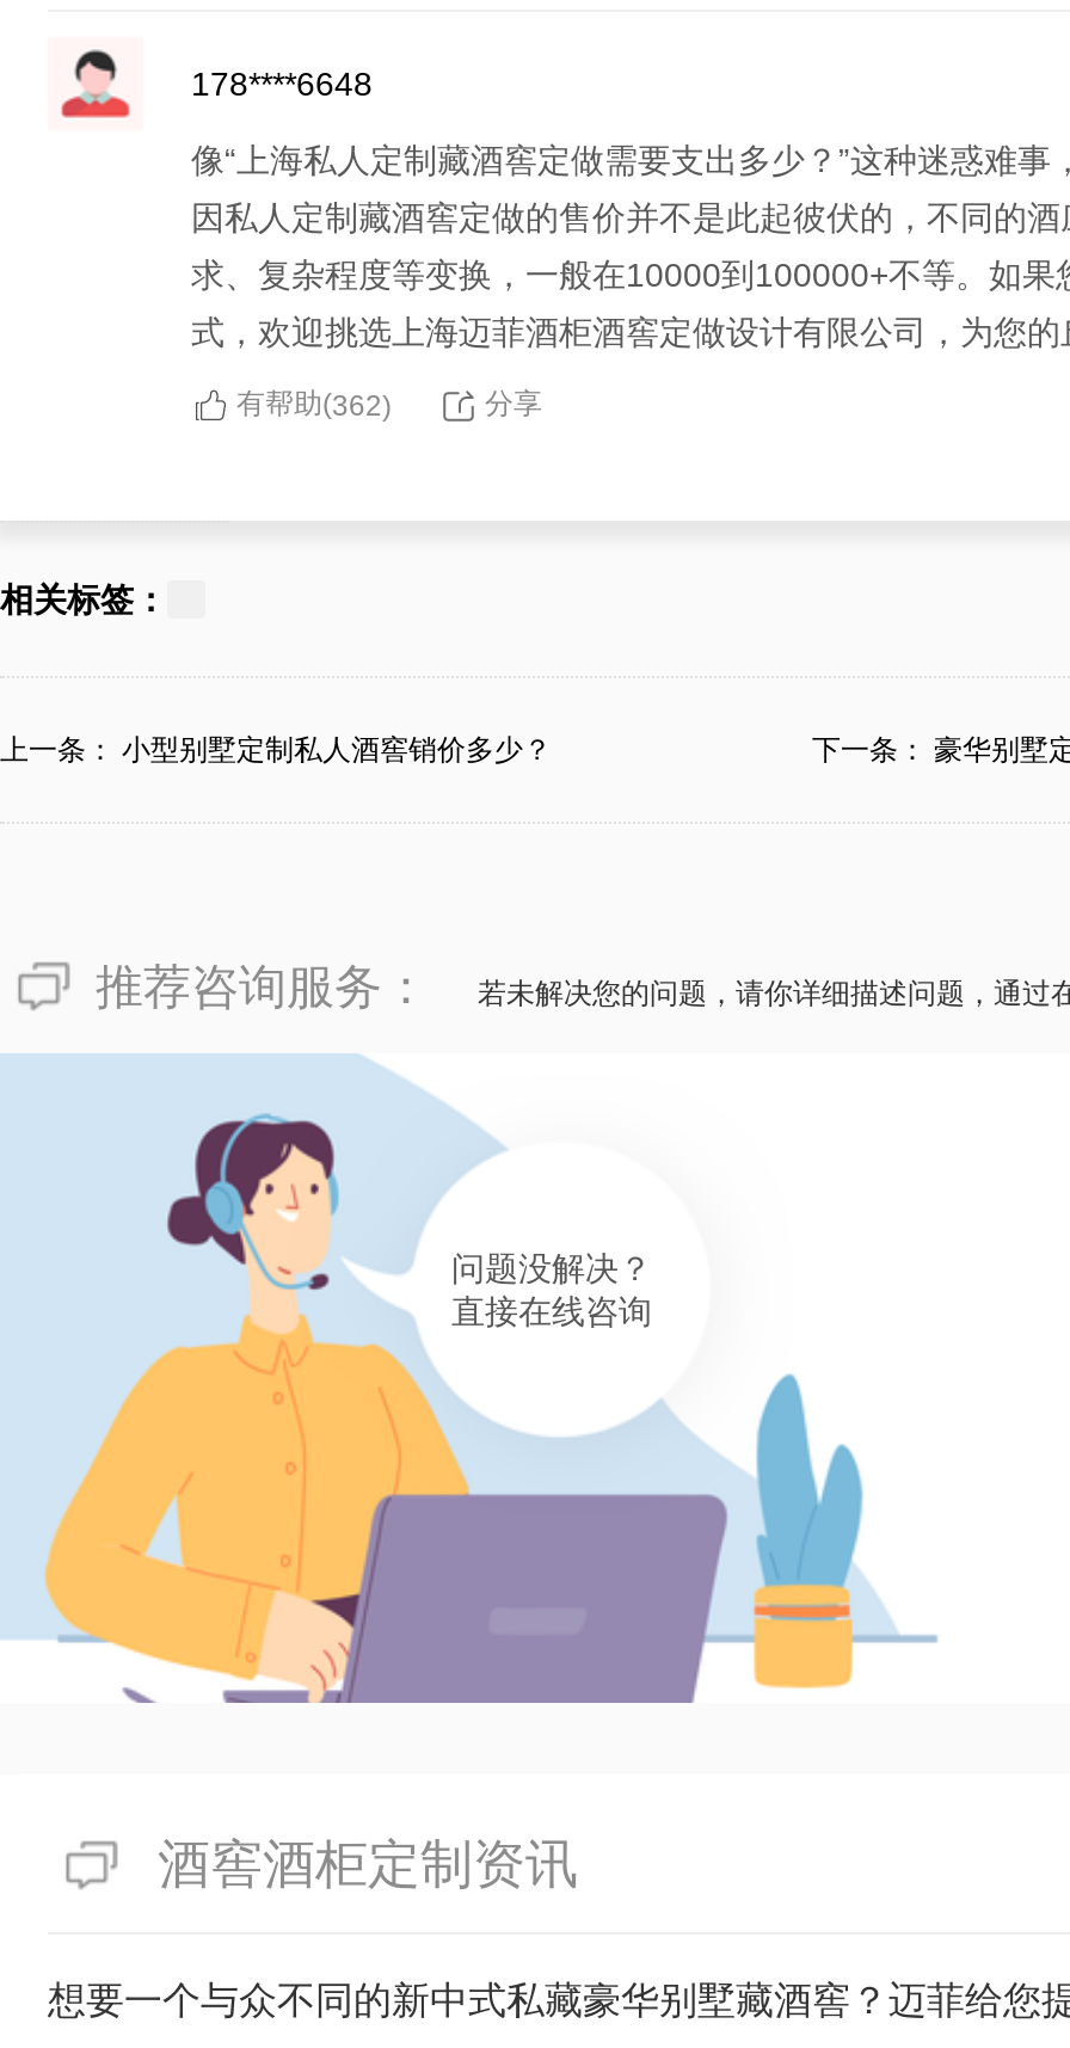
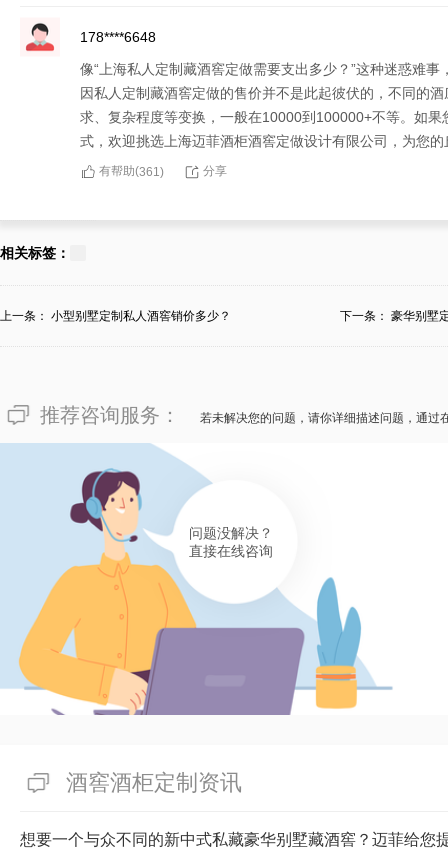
- 有帮助(362)
+ 有帮助(361)
